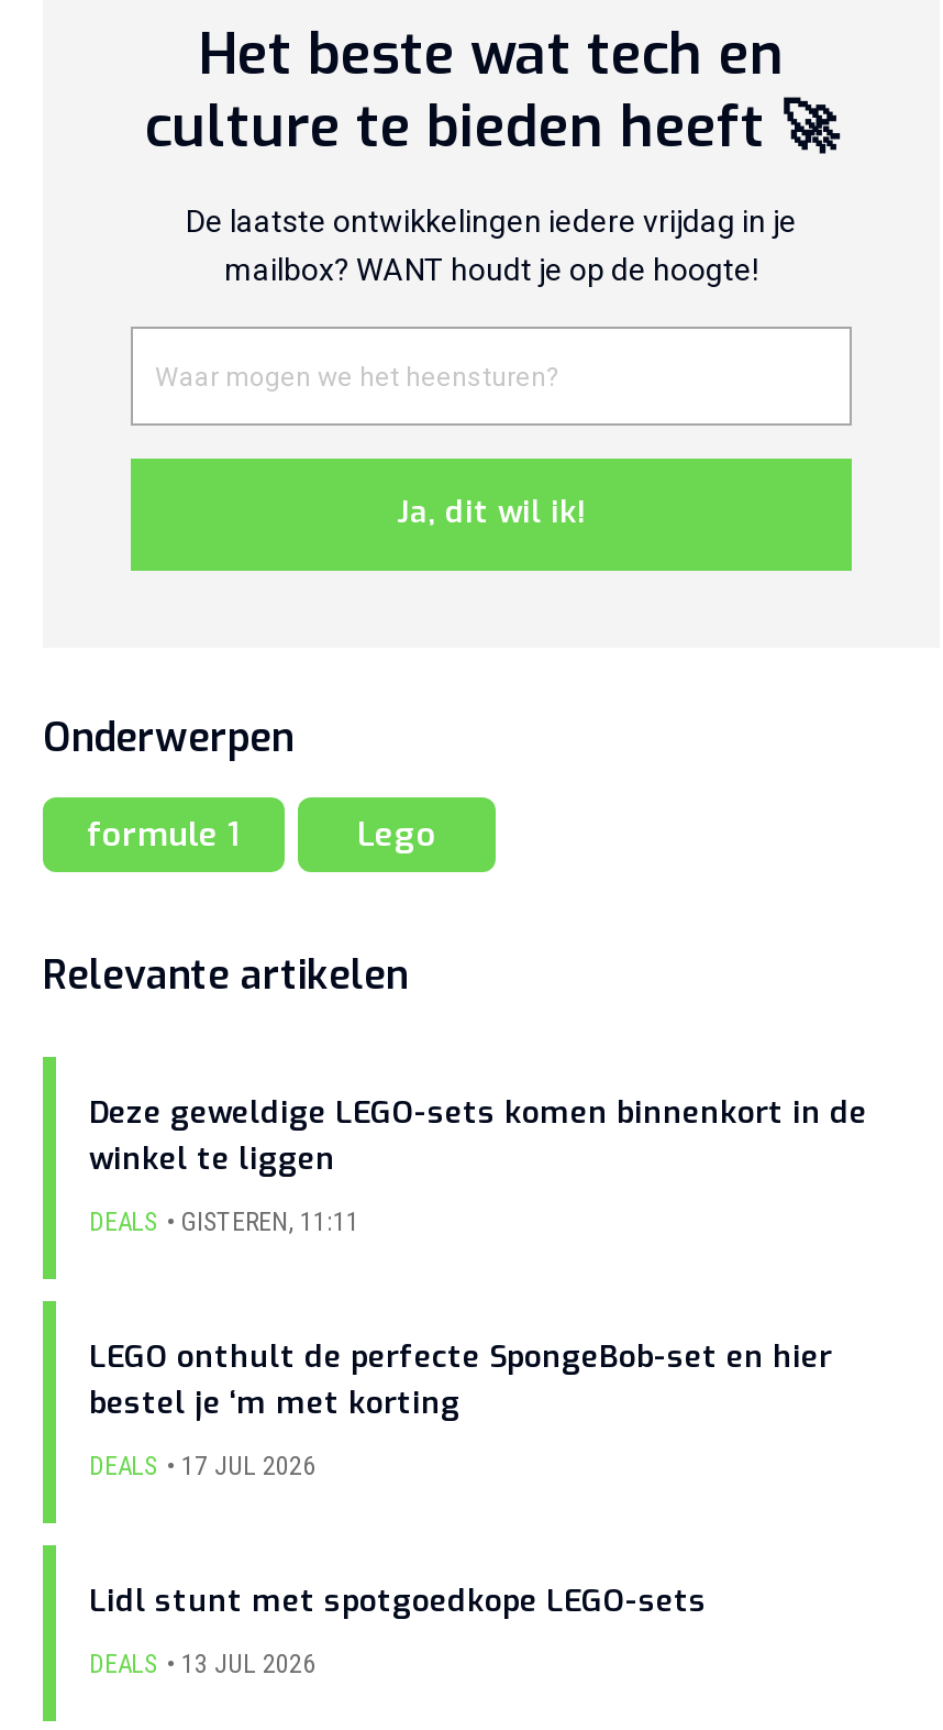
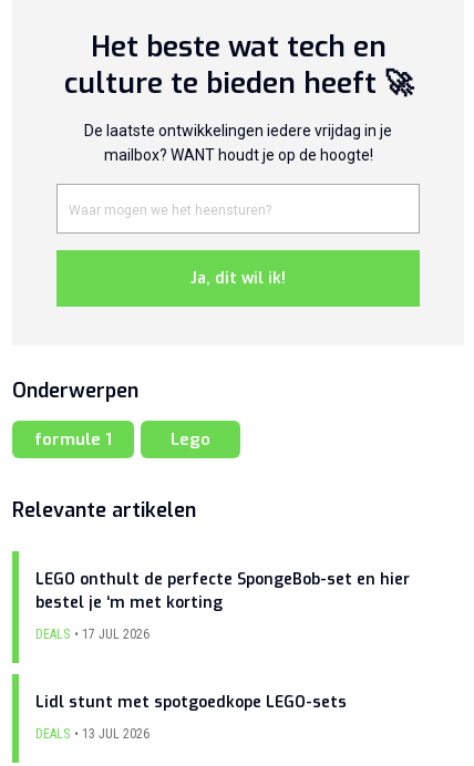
- Deze geweldige LEGO-sets komen binnenkort in de
- winkel te liggen
- DEALS GISTEREN, 11:11
